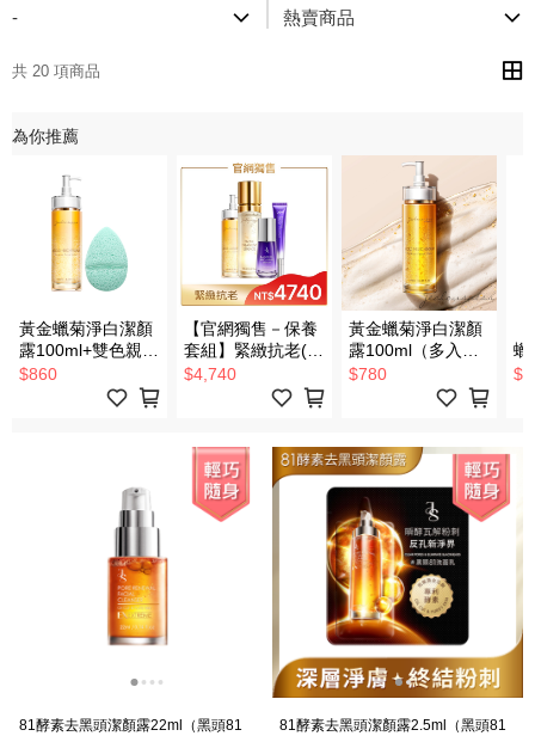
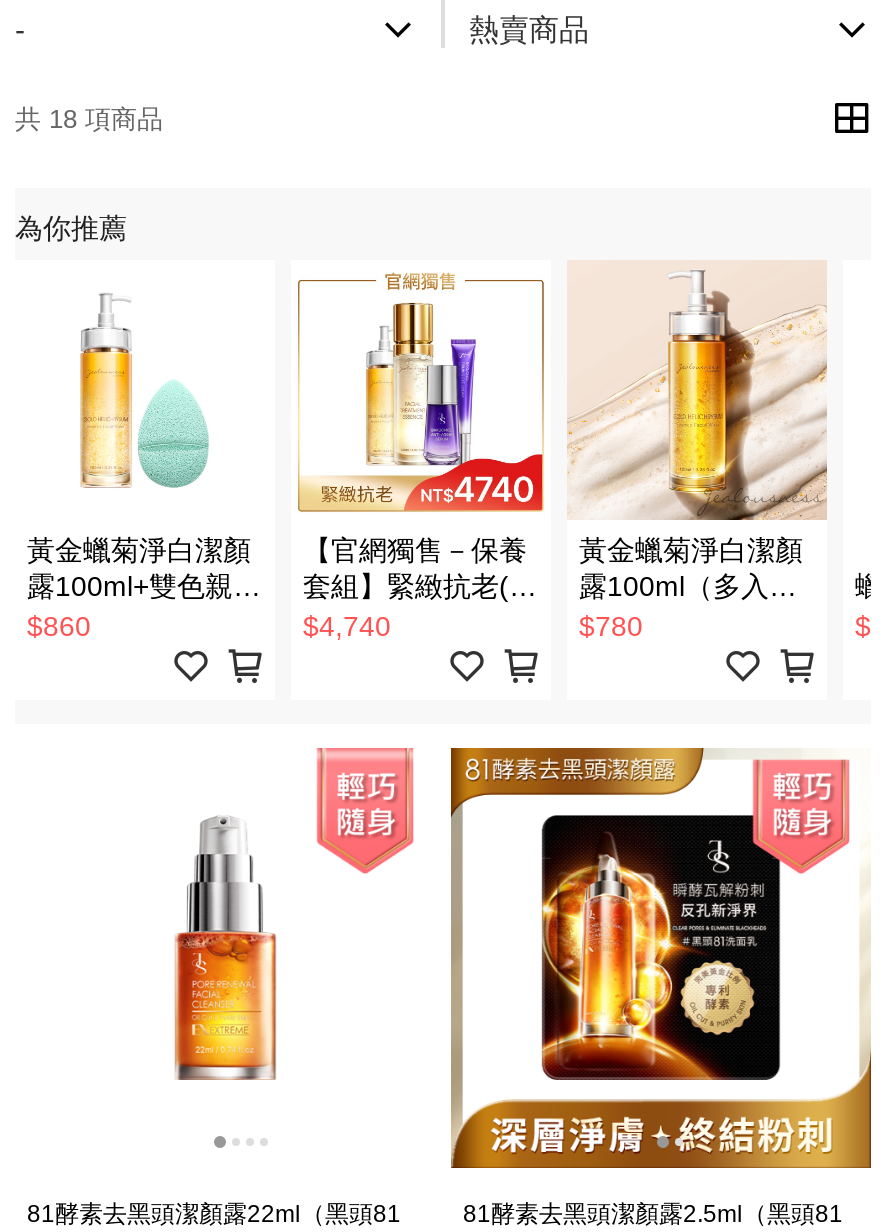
- 共 20 項商品
+ 共 18 項商品
